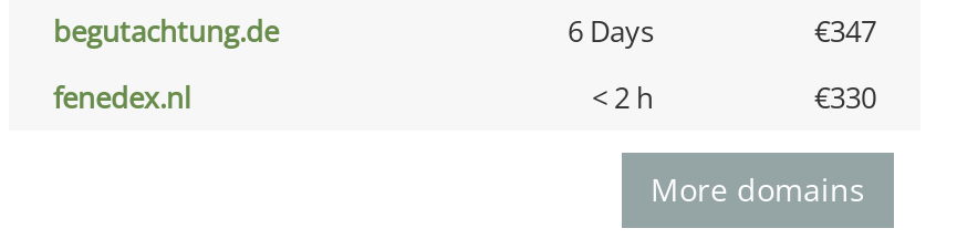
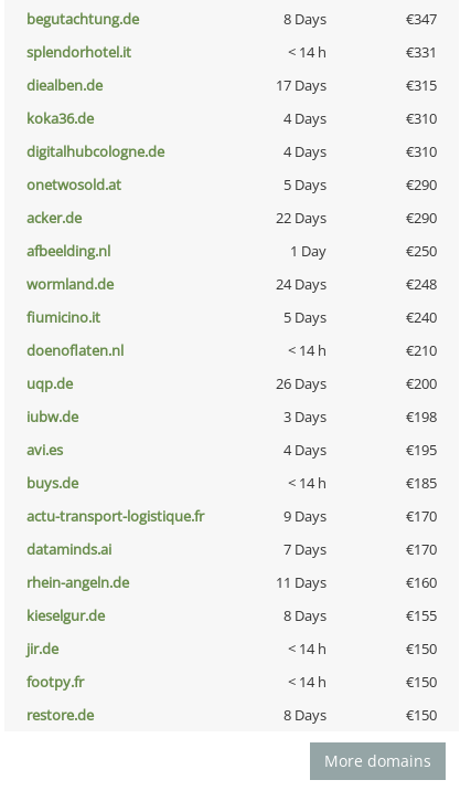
- 6 Days
+ 8 Days

- fenedex.nl
- < 2 h
- €330
+ splendorhotel.it
+ < 14 h
+ €331
+ diealben.de
+ 17 Days
+ €315
+ koka36.de
+ 4 Days
+ €310
+ digitalhubcologne.de
+ 4 Days
+ €310
+ onetwosold.at
+ 5 Days
+ €290
+ acker.de
+ 22 Days
+ €290
+ afbeelding.nl
+ 1 Day
+ €250
+ wormland.de
+ 24 Days
+ €248
+ fiumicino.it
+ 5 Days
+ €240
+ doenoflaten.nl
+ < 14 h
+ €210
+ uqp.de
+ 26 Days
+ €200
+ iubw.de
+ 3 Days
+ €198
+ avi.es
+ 4 Days
+ €195
+ buys.de
+ < 14 h
+ €185
+ actu-transport-logistique.fr
+ 9 Days
+ €170
+ dataminds.ai
+ 7 Days
+ €170
+ rhein-angeln.de
+ 11 Days
+ €160
+ kieselgur.de
+ 8 Days
+ €155
+ jir.de
+ < 14 h
+ €150
+ footpy.fr
+ < 14 h
+ €150
+ restore.de
+ 8 Days
+ €150
